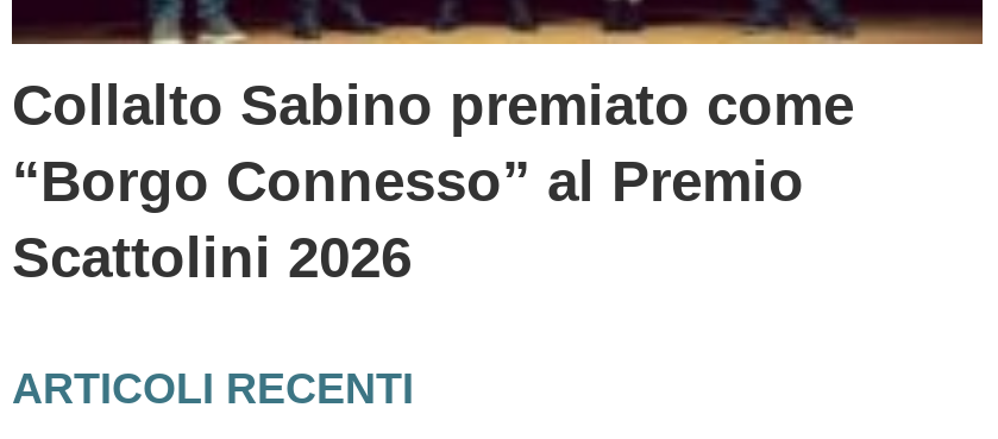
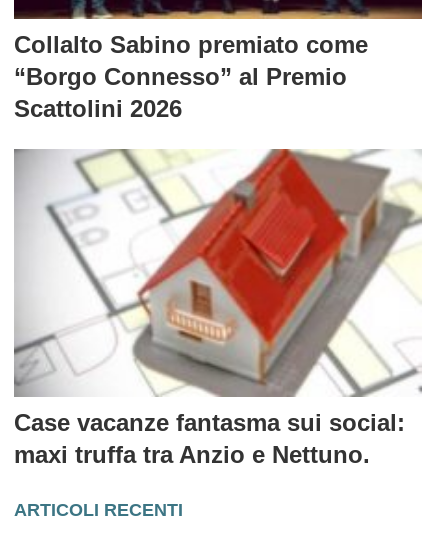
+ [image]
+ Case vacanze fantasma sui social:
+ maxi truffa tra Anzio e Nettuno.
